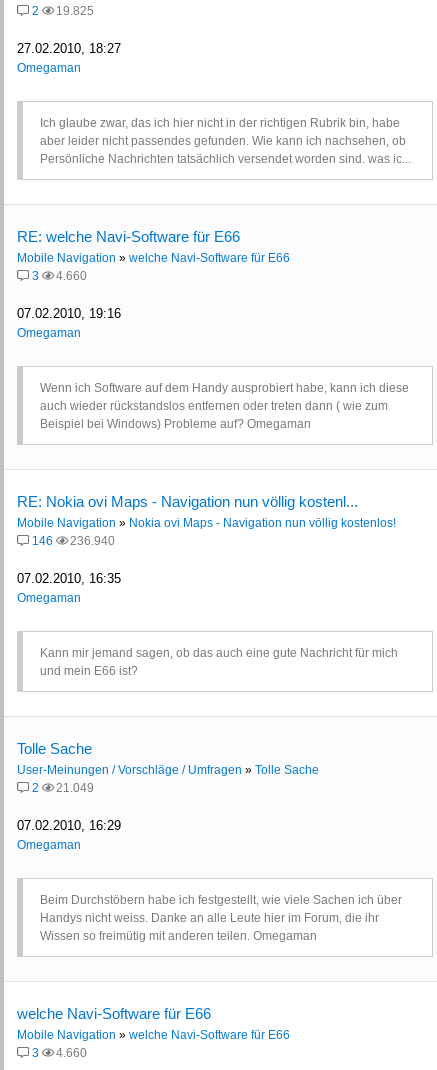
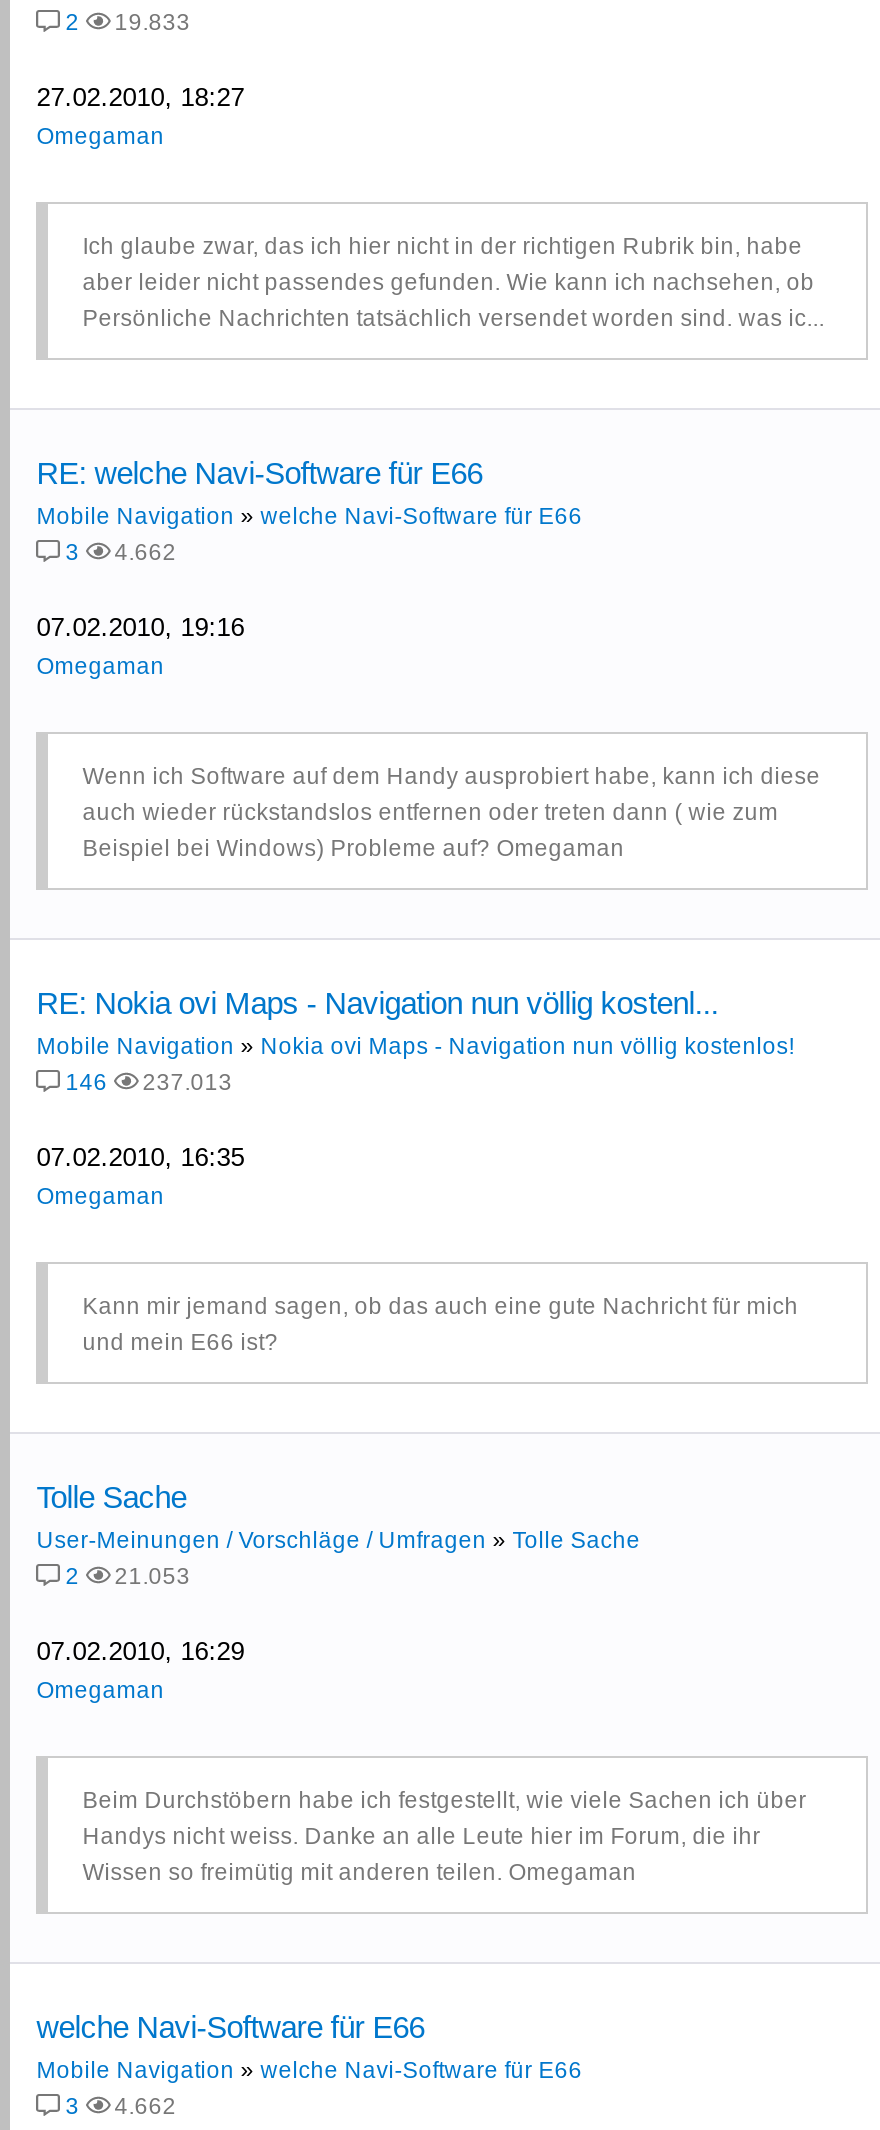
- 2 19.825
+ 2 19.833

- 3 4.660
+ 3 4.662

- 146 236.940
+ 146 237.013

- 2 21.049
+ 2 21.053

- 3 4.660
+ 3 4.662
